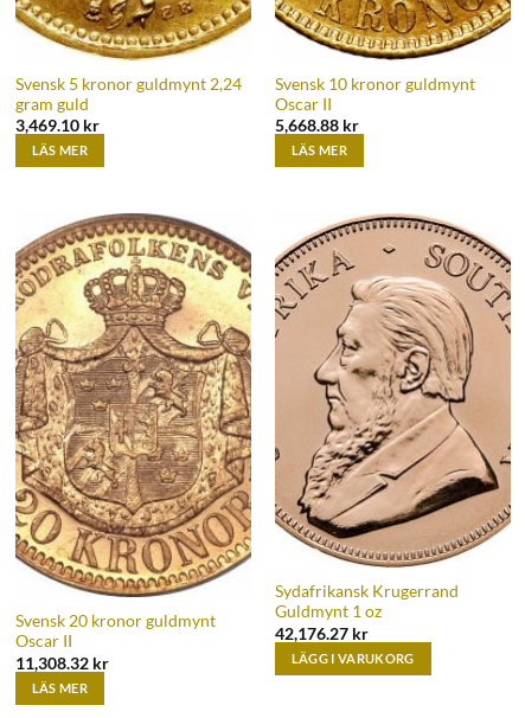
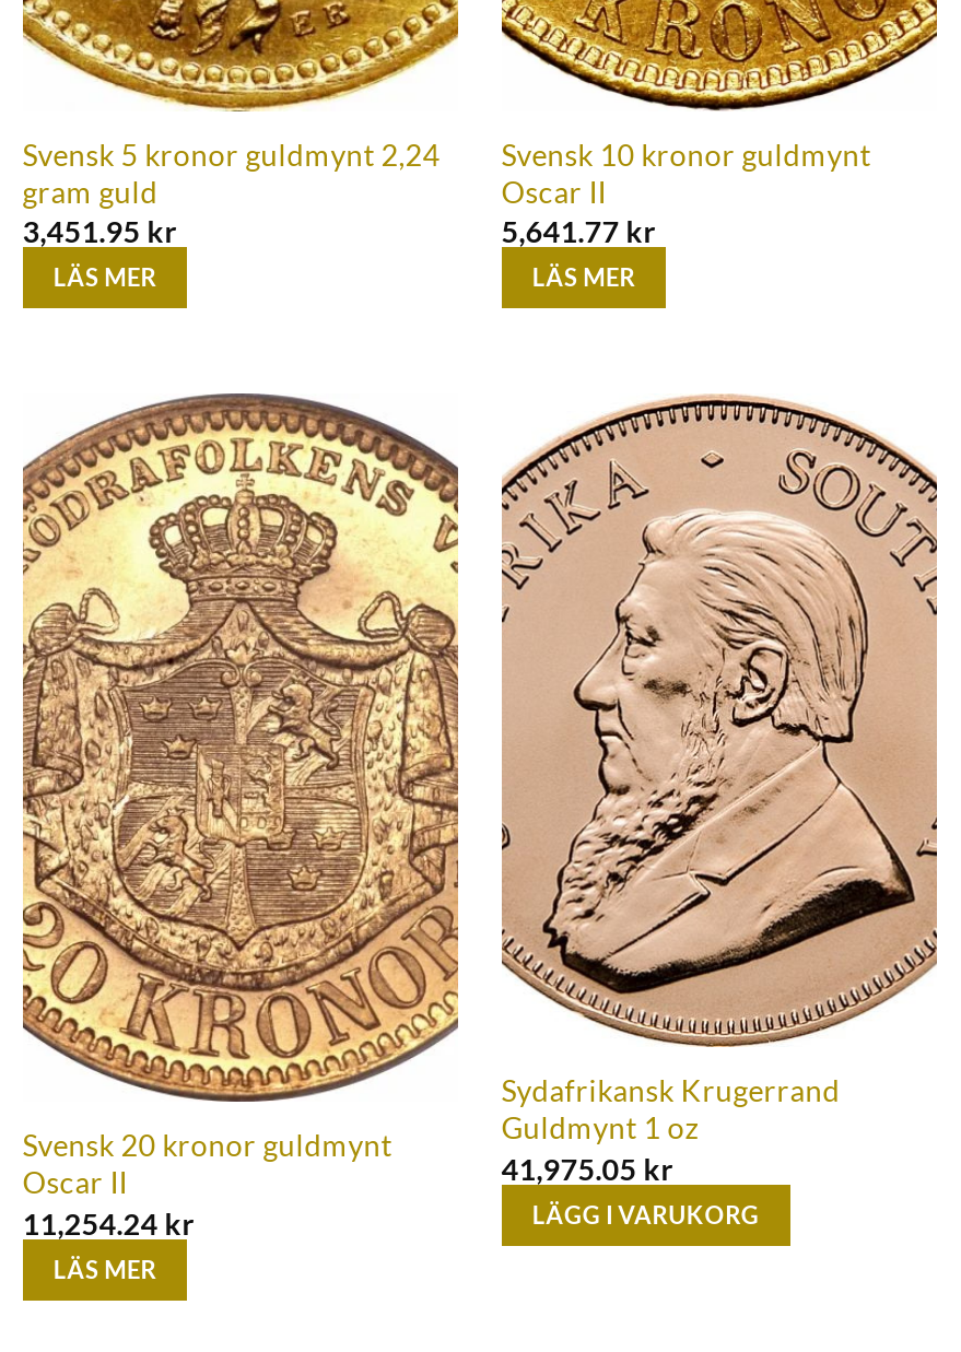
- 3,469.10 kr
+ 3,451.95 kr

- 5,668.88 kr
+ 5,641.77 kr

- 42,176.27 kr
+ 41,975.05 kr

- 11,308.32 kr
+ 11,254.24 kr
